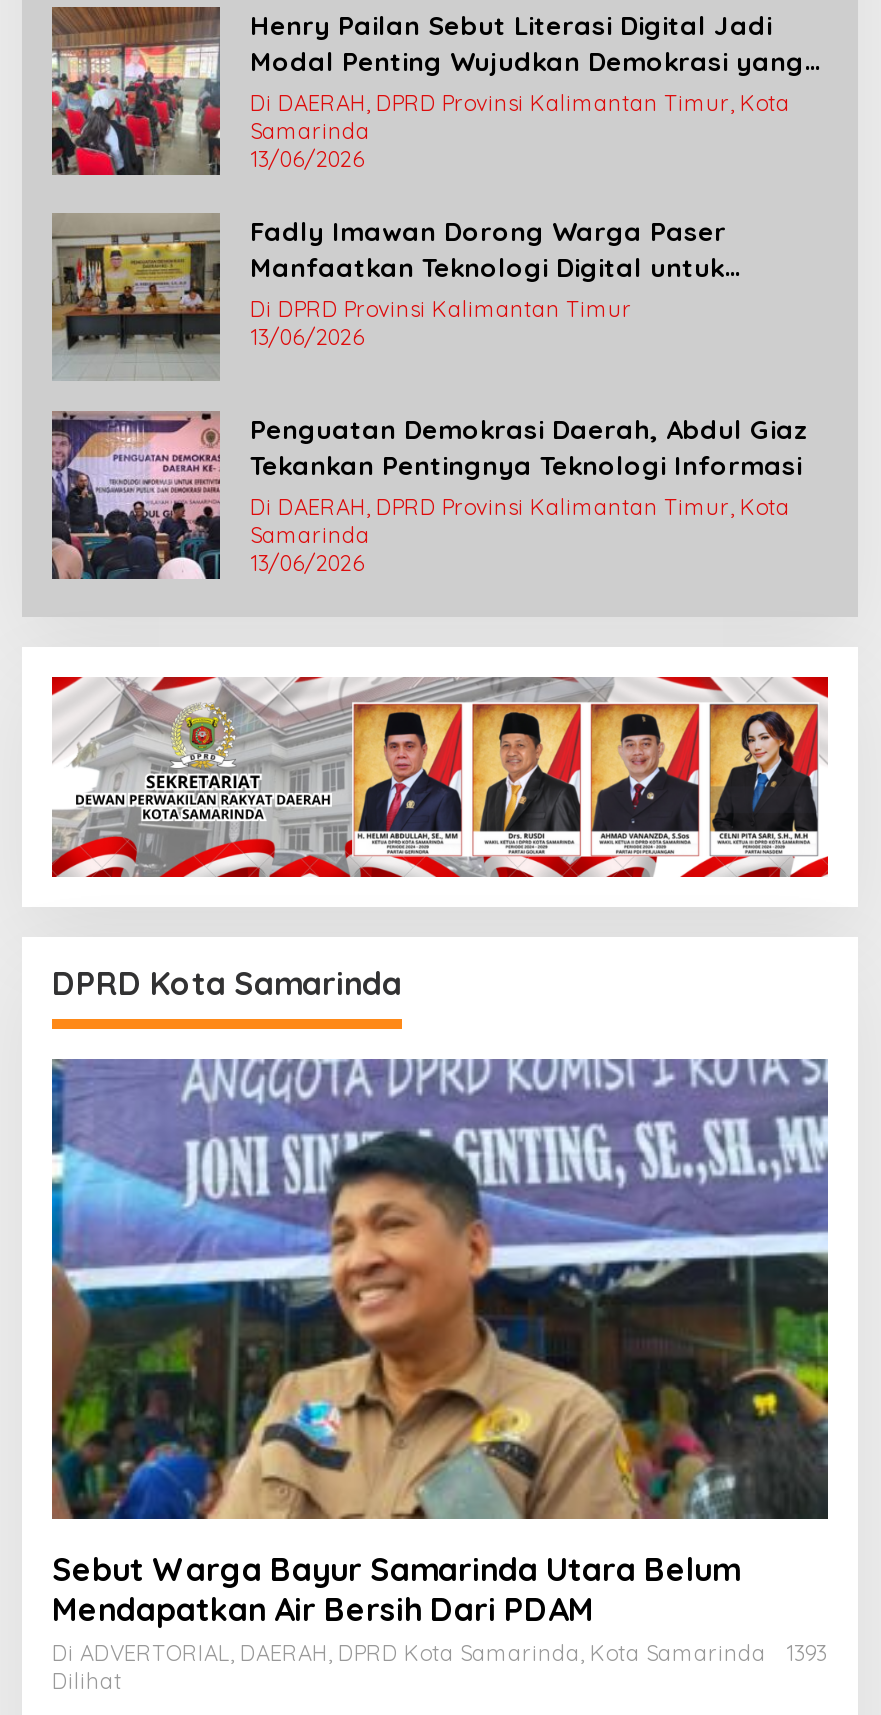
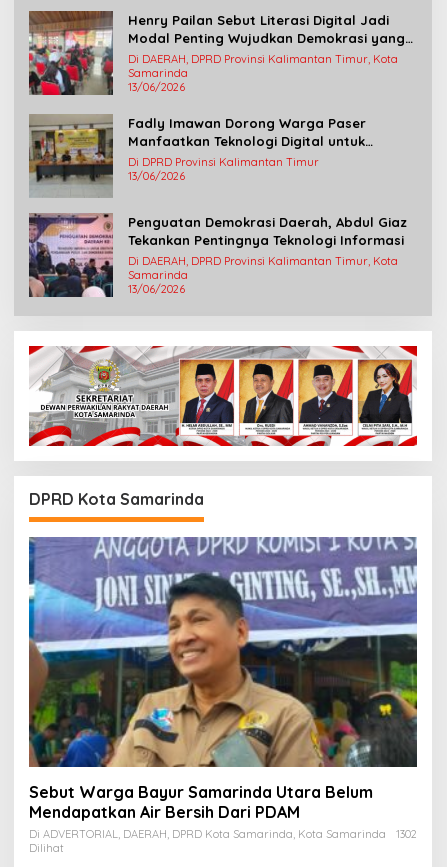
- Di ADVERTORIAL, DAERAH, DPRD Kota Samarinda, Kota Samarinda 1393
+ Di ADVERTORIAL, DAERAH, DPRD Kota Samarinda, Kota Samarinda 1302
